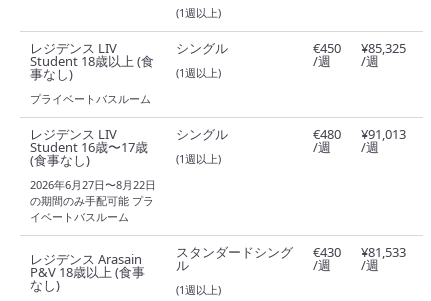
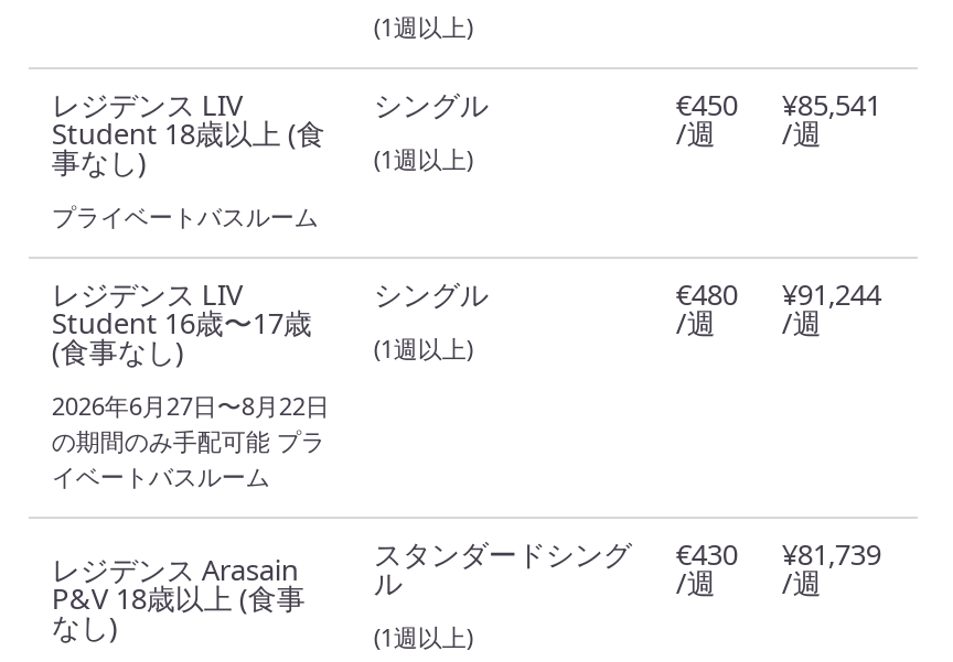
- €450 ¥85,325
+ €450 ¥85,541

- €480 ¥91,013
+ €480 ¥91,244

- レジデンス Arasain P&V 18歳以上 (食事 スタンダードシング ル €430 ¥81,533
+ レジデンス Arasain P&V 18歳以上 (食事 スタンダードシング ル €430 ¥81,739
